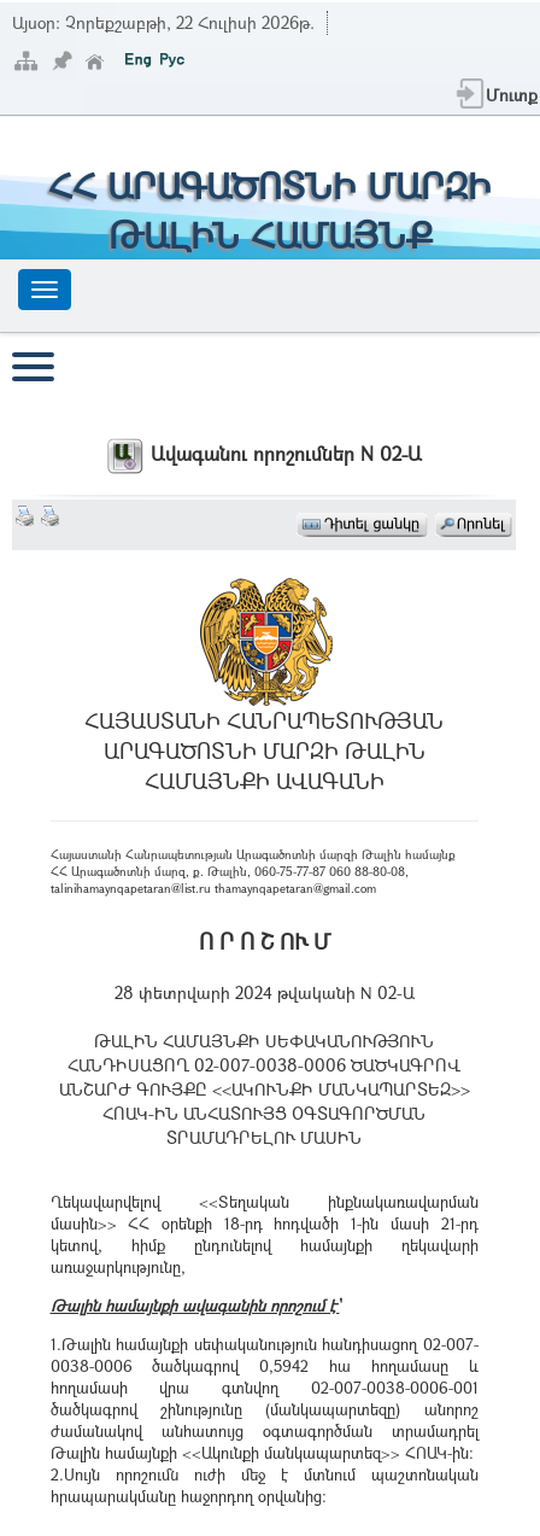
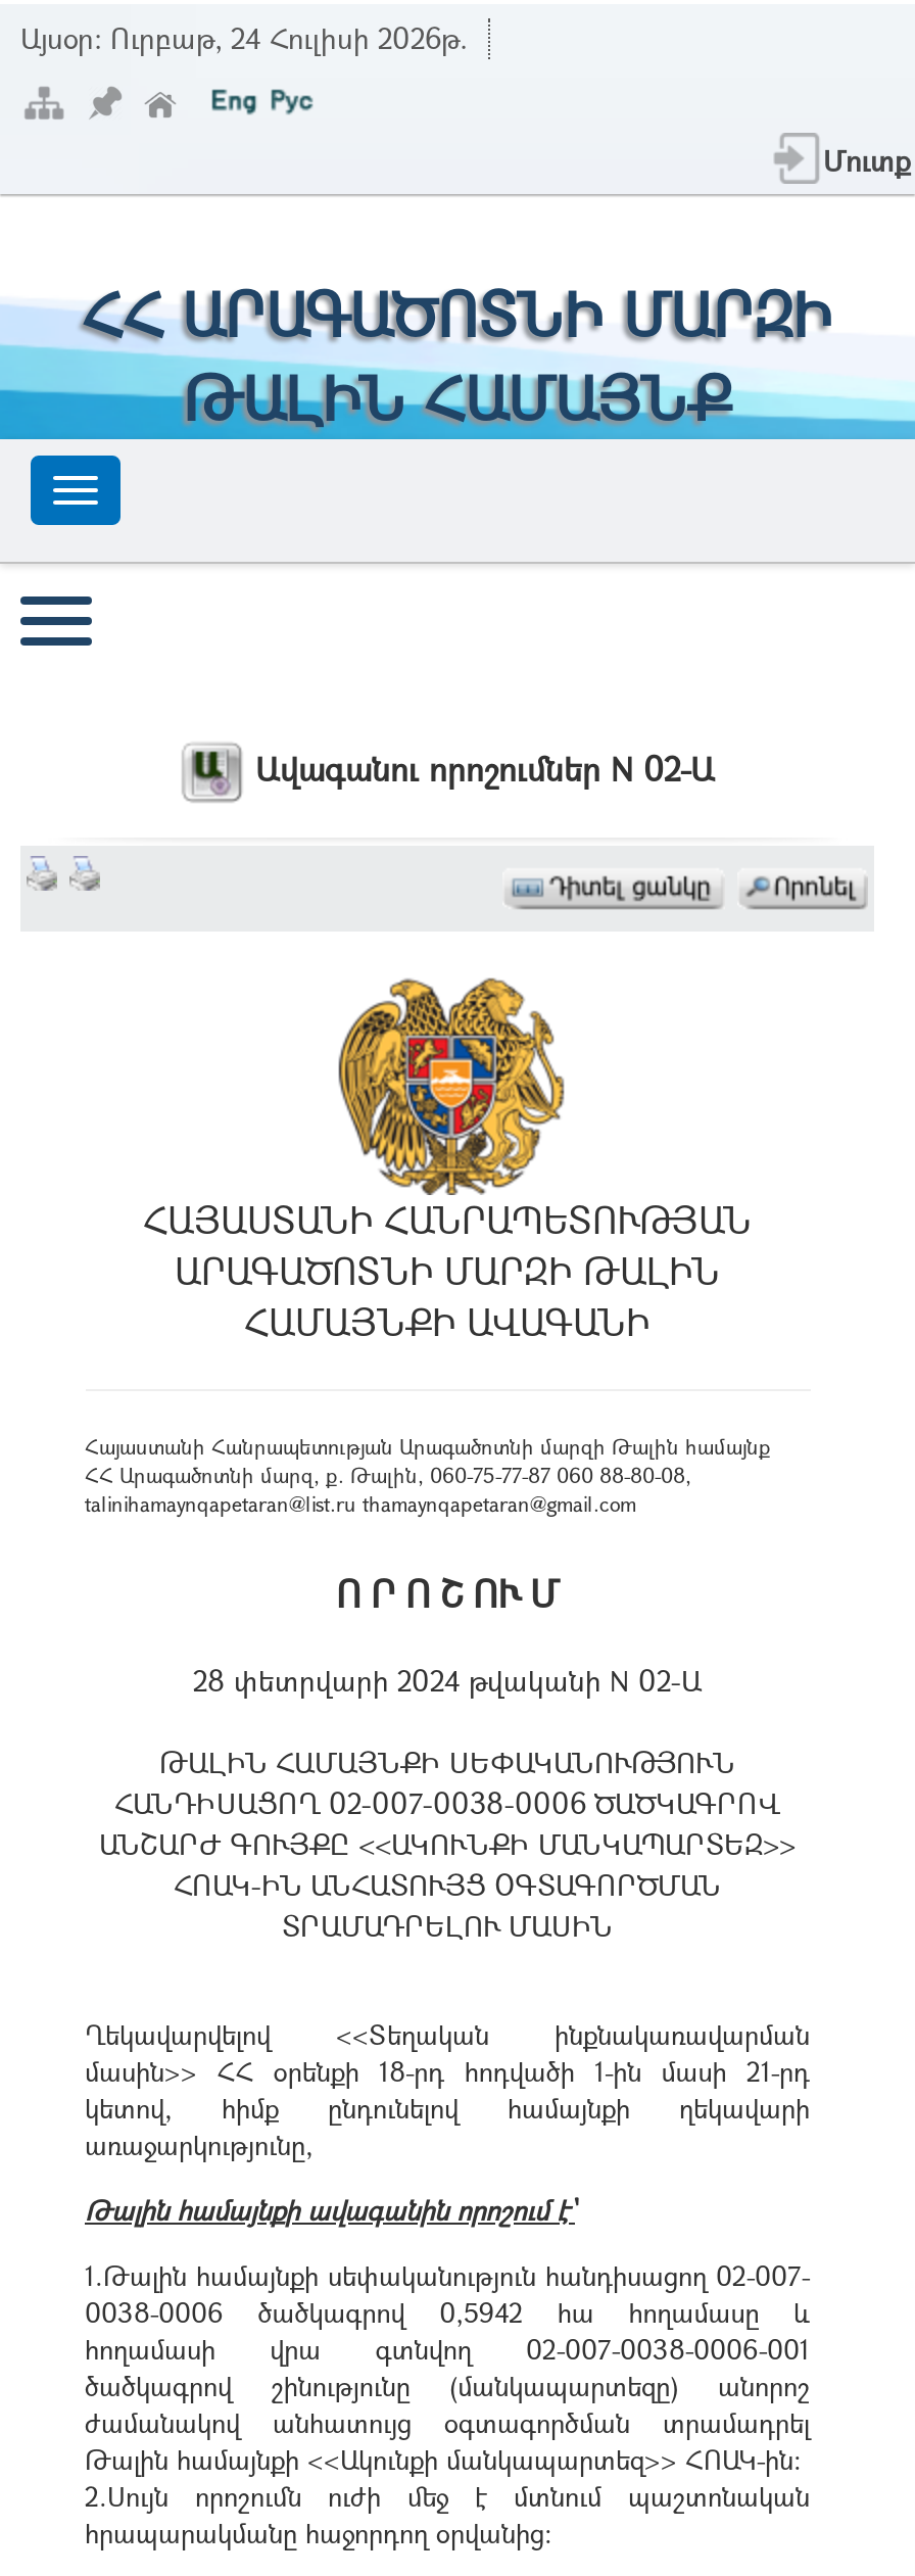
- Այսօր: Չորեքշաբթի, 22 Հուլիսի 2026թ.
+ Այսօր: Ուրբաթ, 24 Հուլիսի 2026թ.
